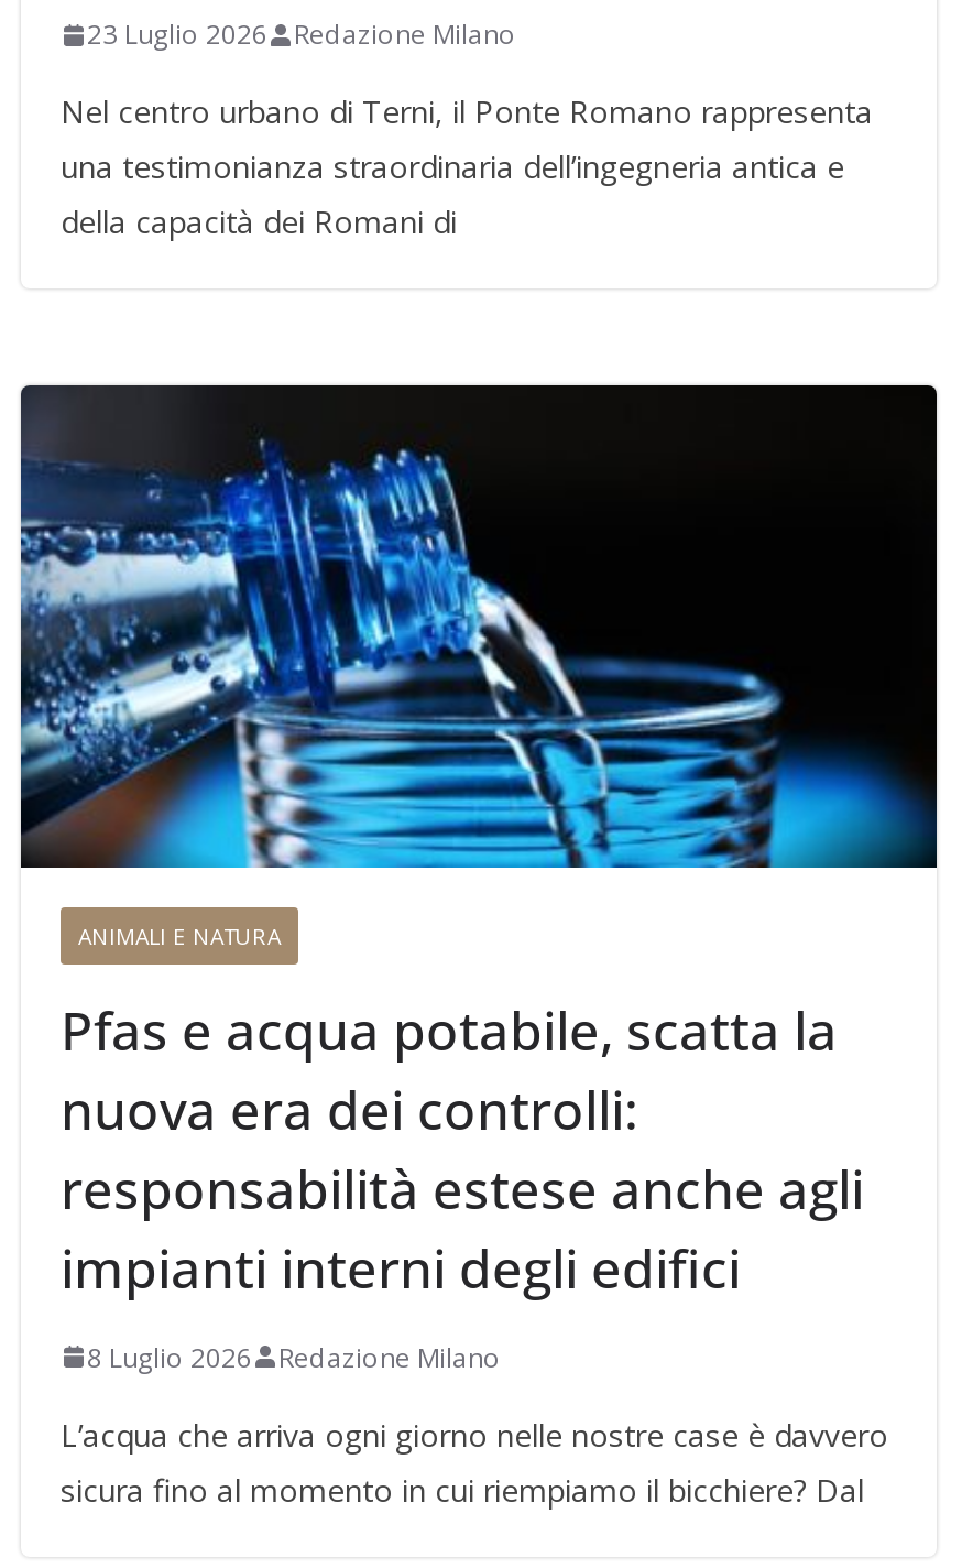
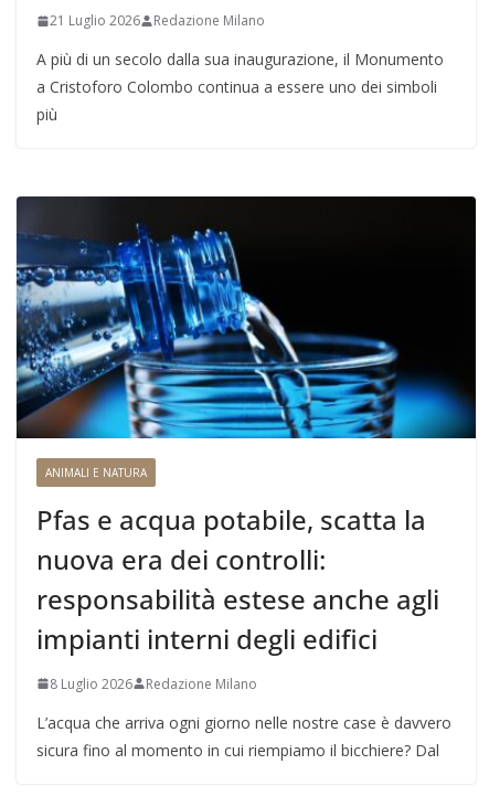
- 23 Luglio 2026 Redazione Milano
+ 21 Luglio 2026 Redazione Milano

- Nel centro urbano di Terni, il Ponte Romano rappresenta
- una testimonianza straordinaria dell’ingegneria antica e
- della capacità dei Romani di
+ A più di un secolo dalla sua inaugurazione, il Monumento
+ a Cristoforo Colombo continua a essere uno dei simboli
+ più
